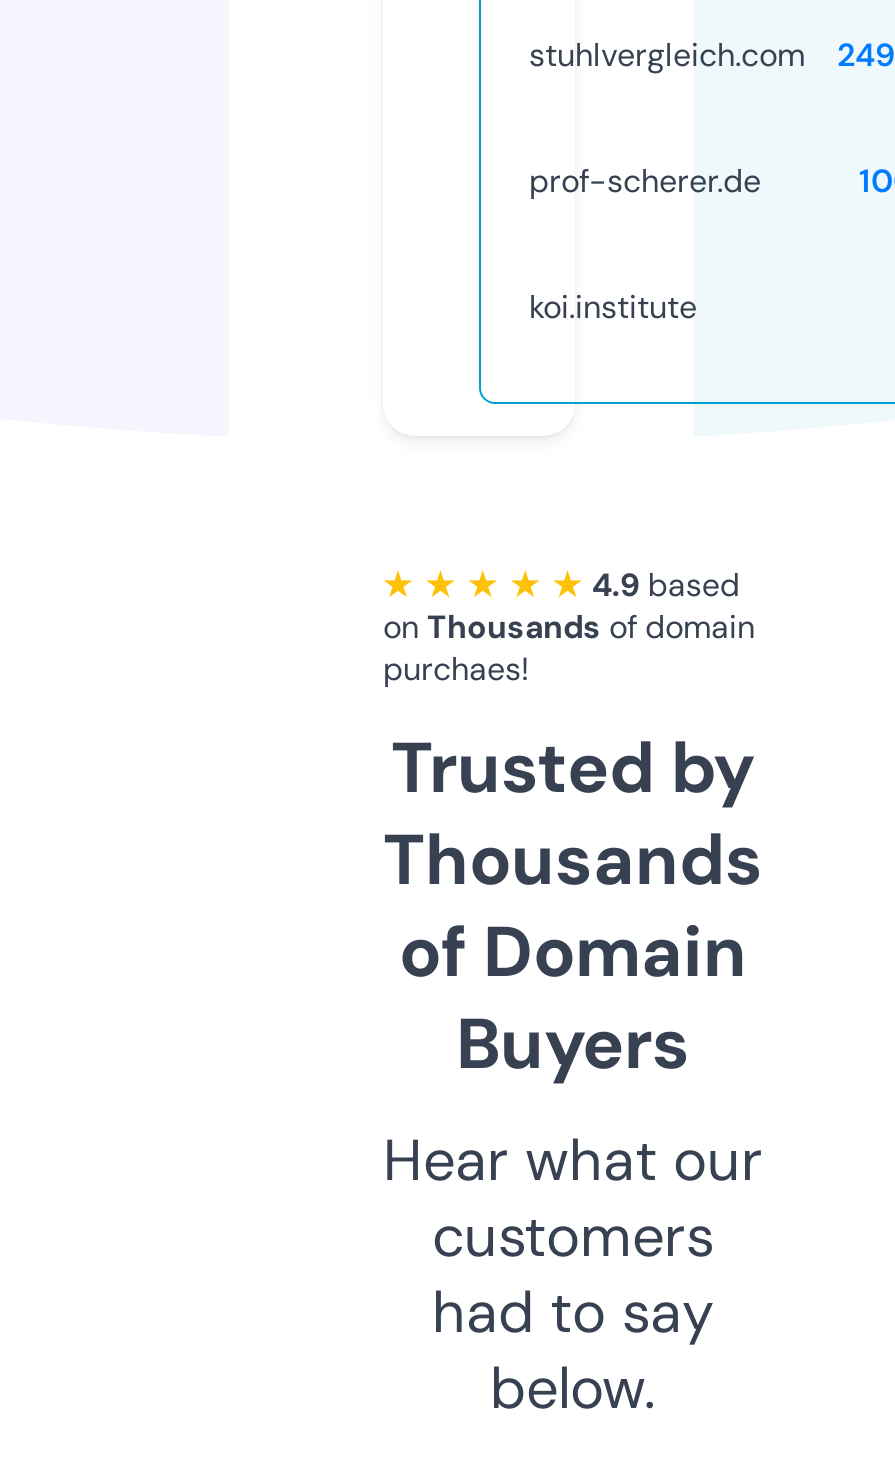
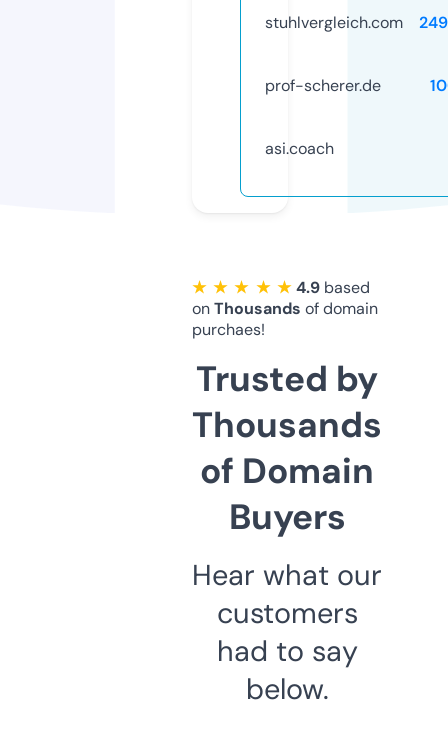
- koi.institute
+ asi.coach
